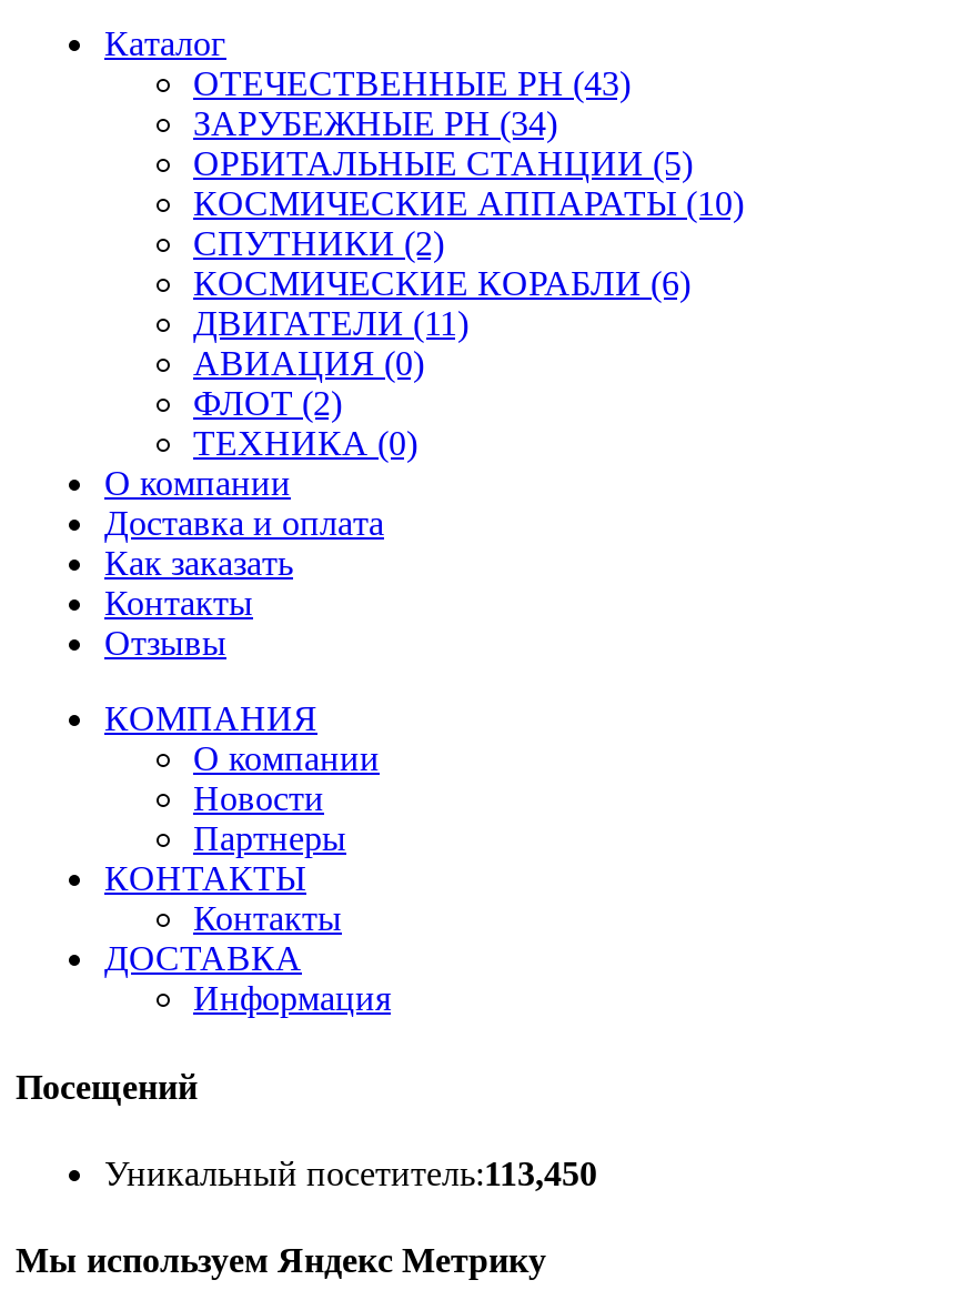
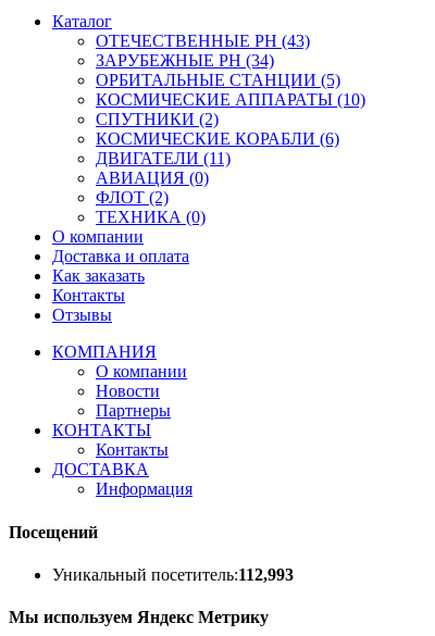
- Уникальный посетитель:113,450
+ Уникальный посетитель:112,993
